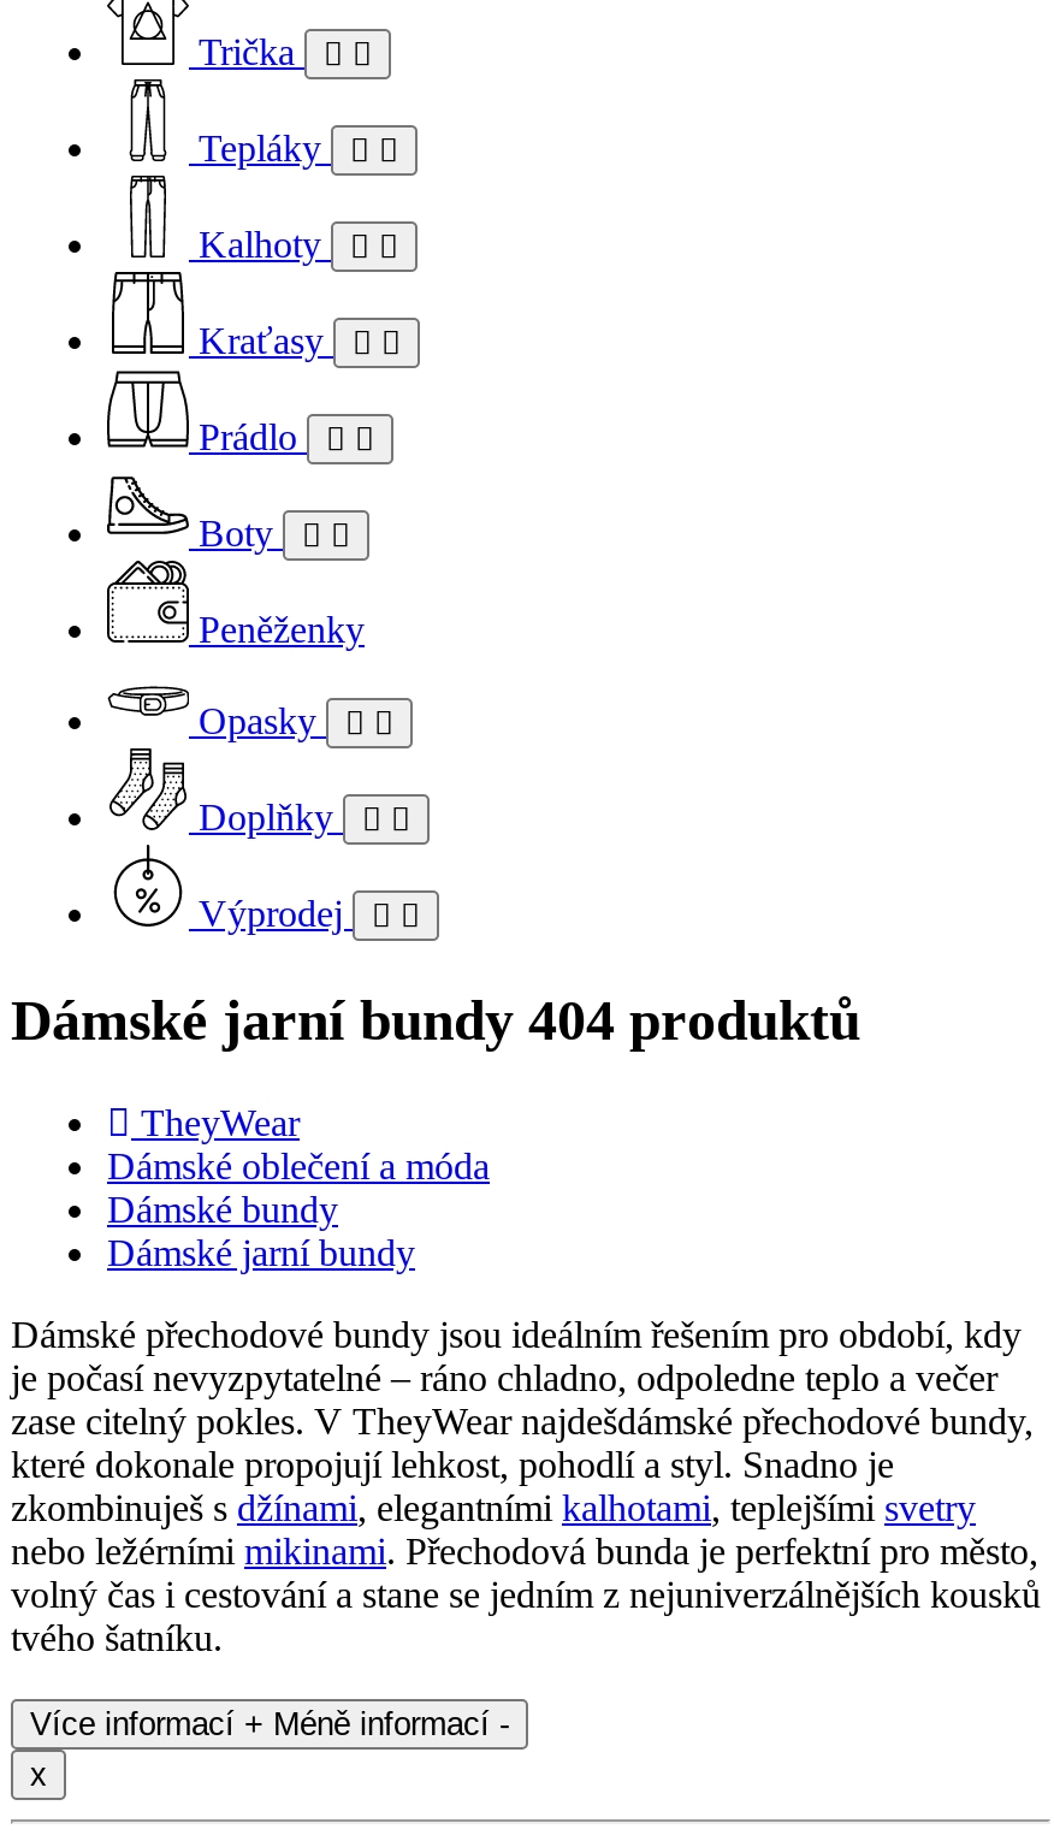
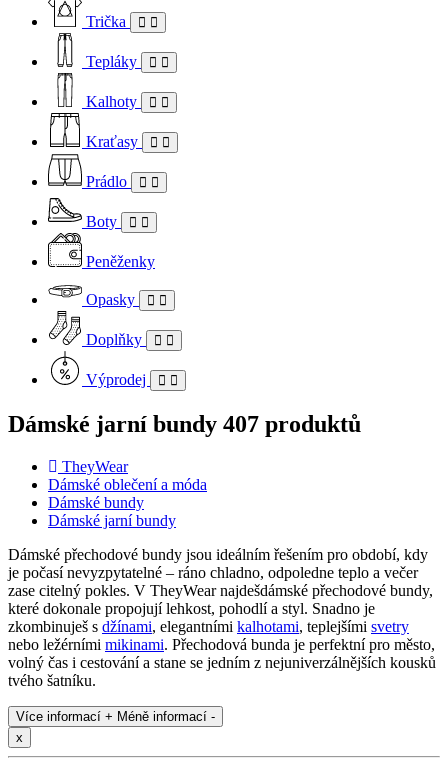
- Dámské jarní bundy 404 produktů
+ Dámské jarní bundy 407 produktů
